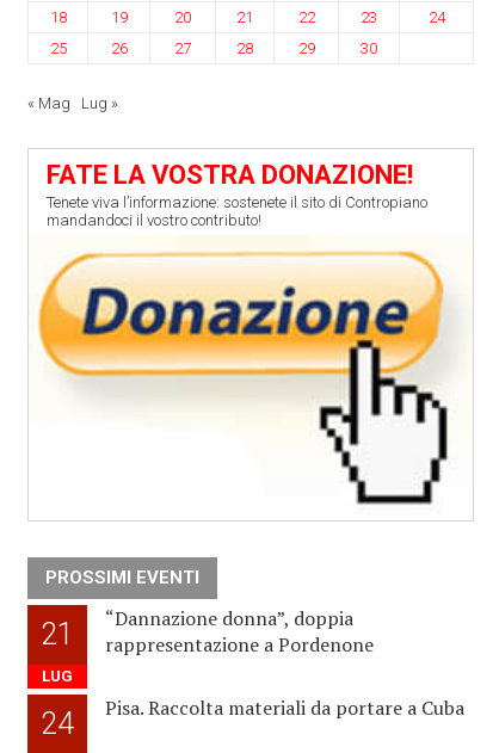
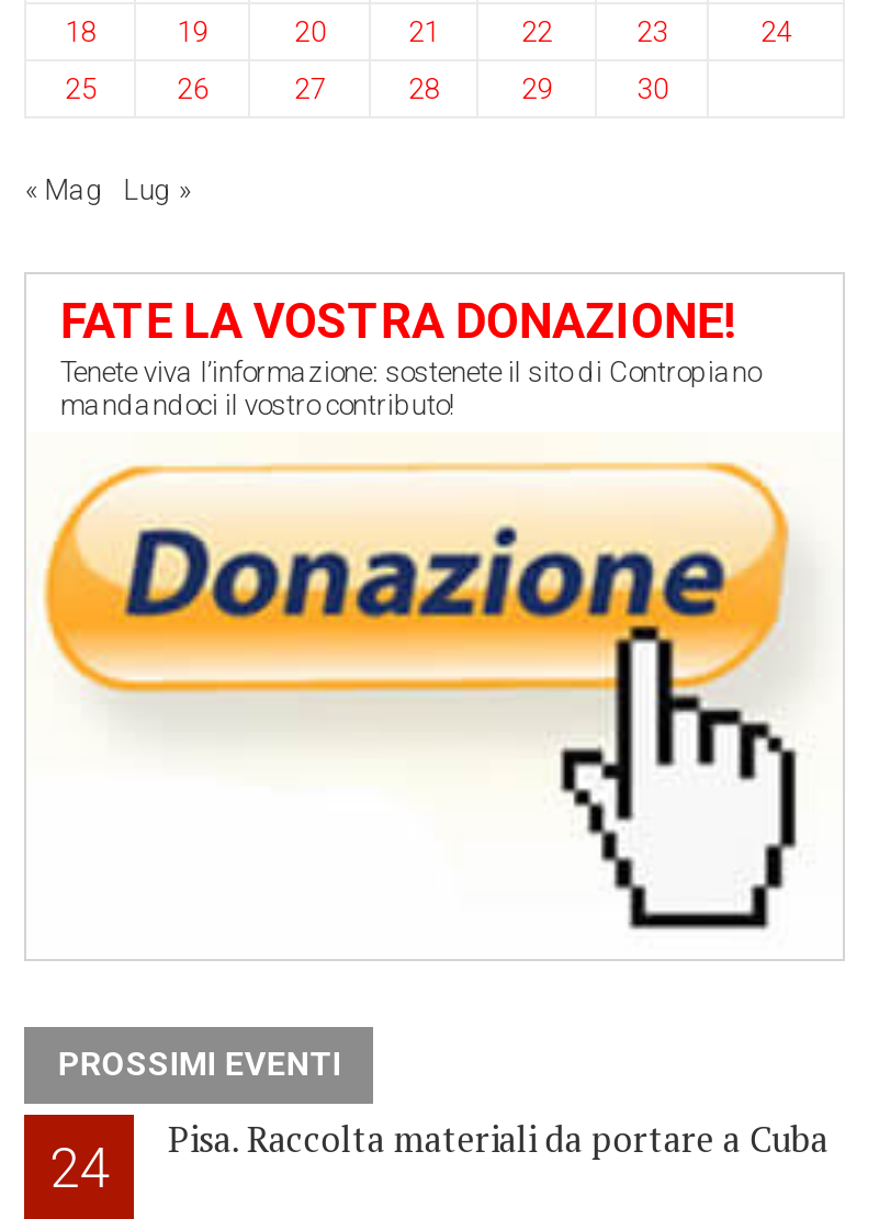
- “Dannazione donna”, doppia
- rappresentazione a Pordenone

- 21
- LUG
